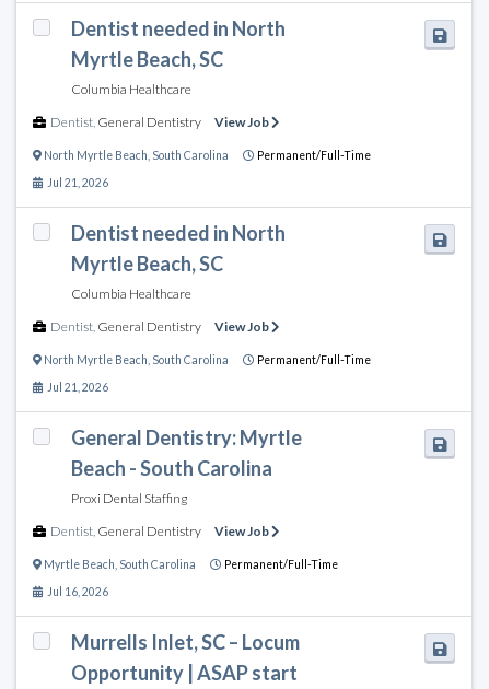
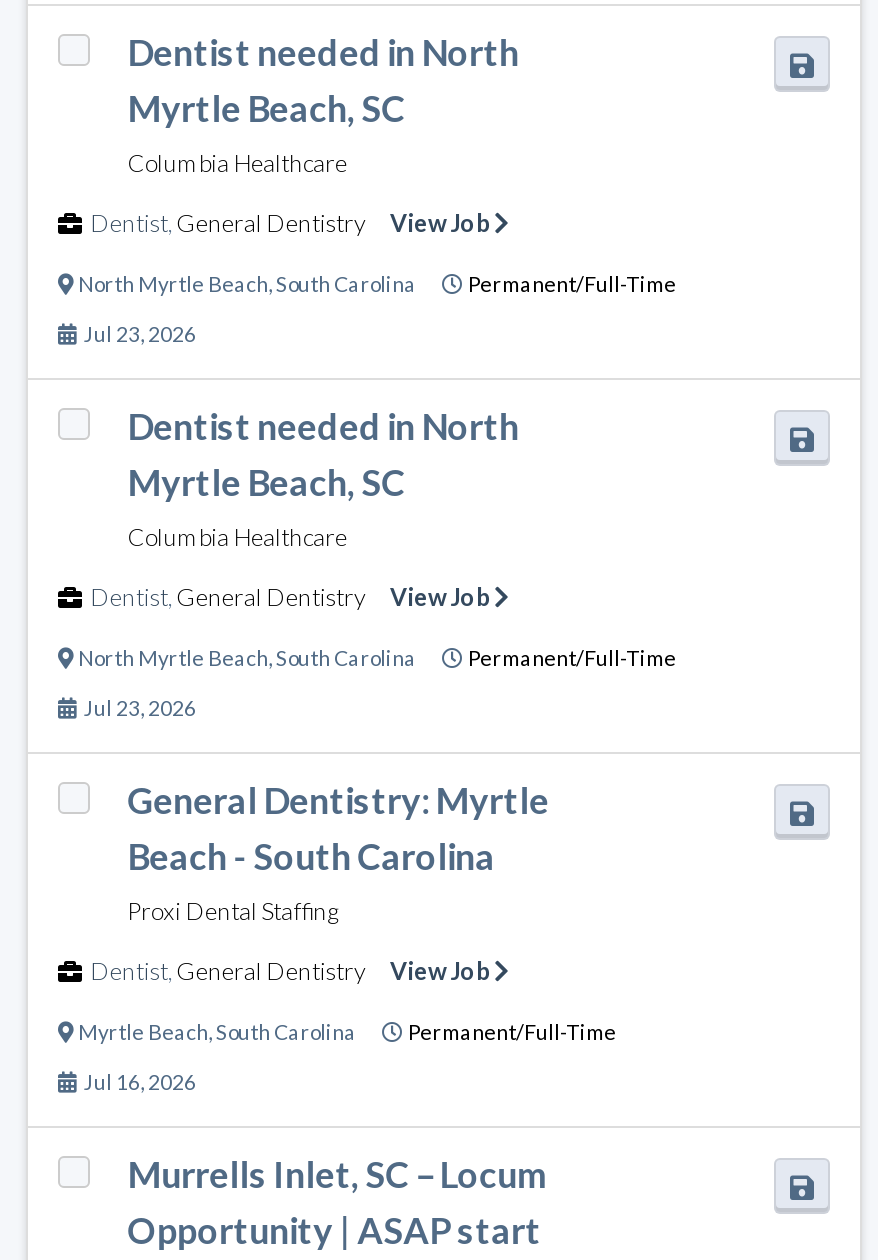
- Jul 21, 2026
+ Jul 23, 2026

- Jul 21, 2026
+ Jul 23, 2026
